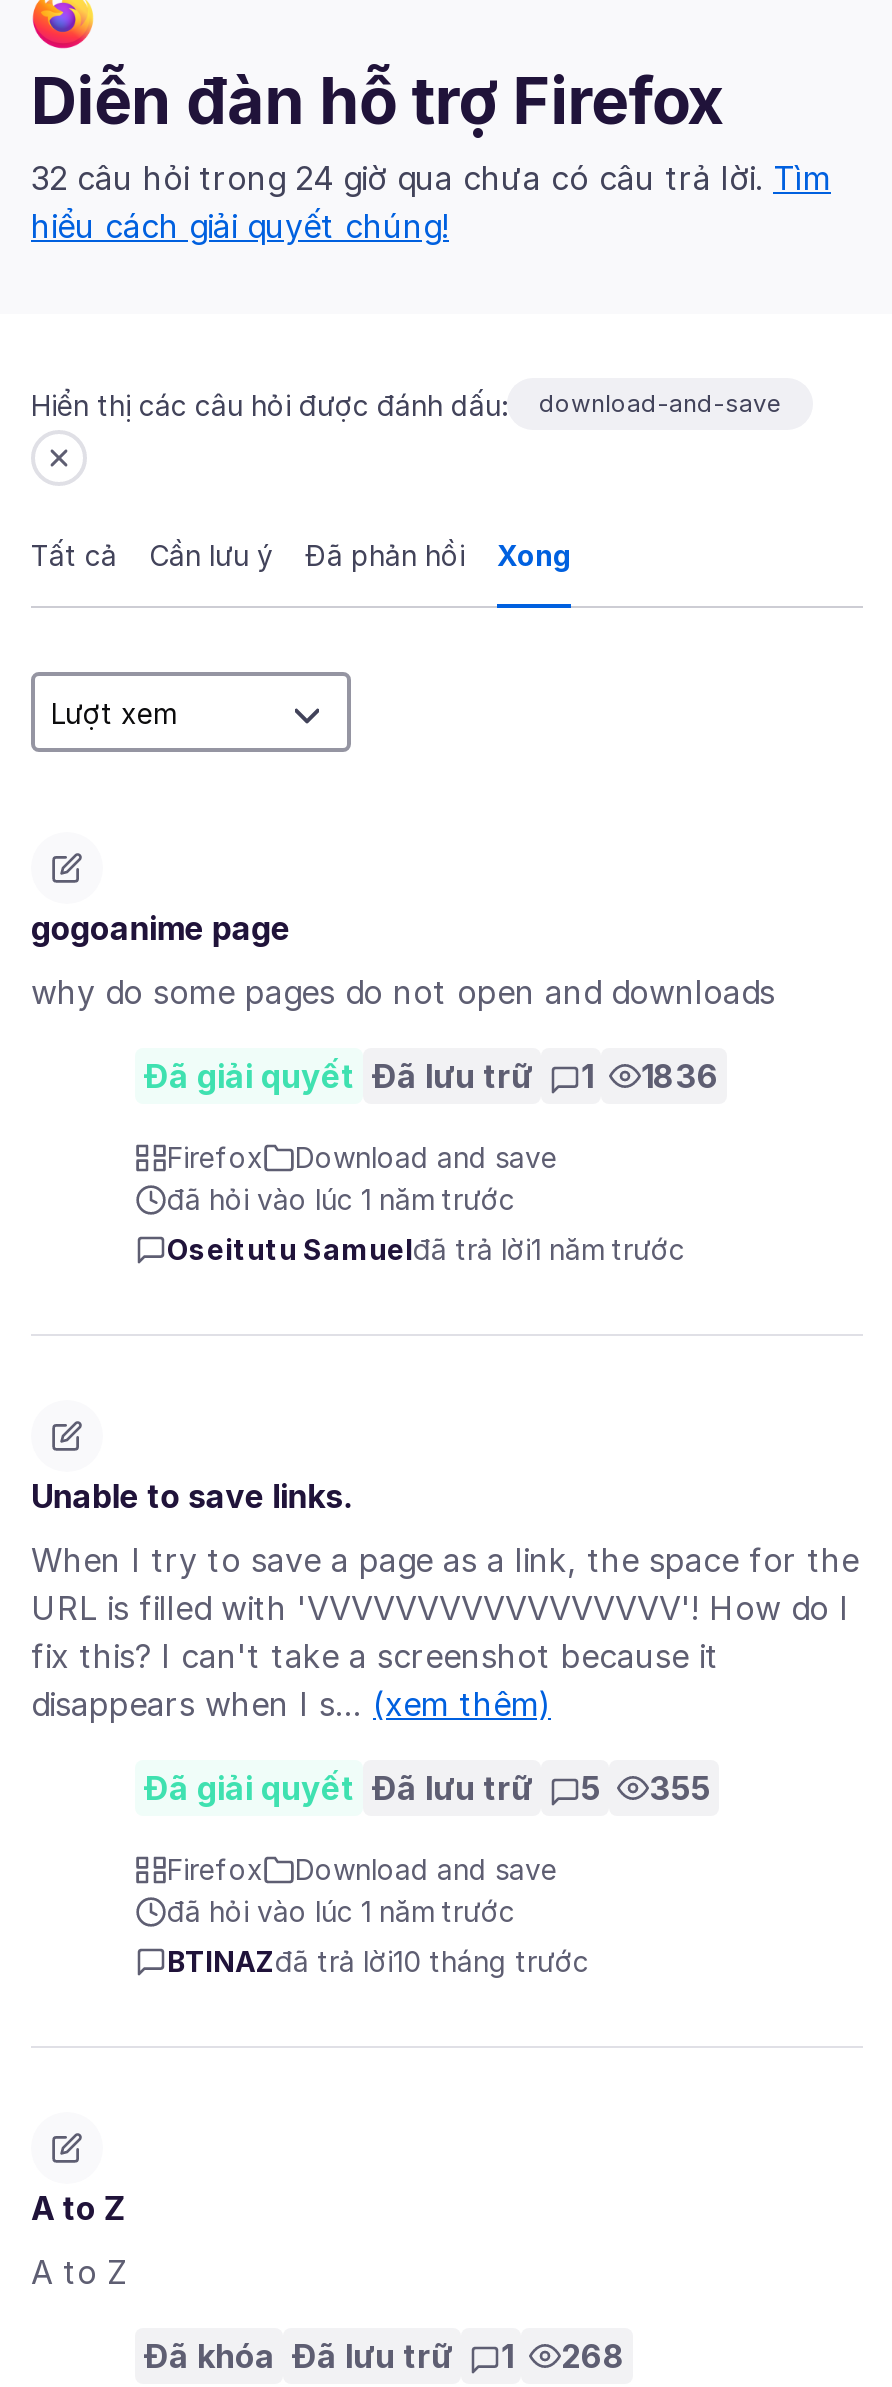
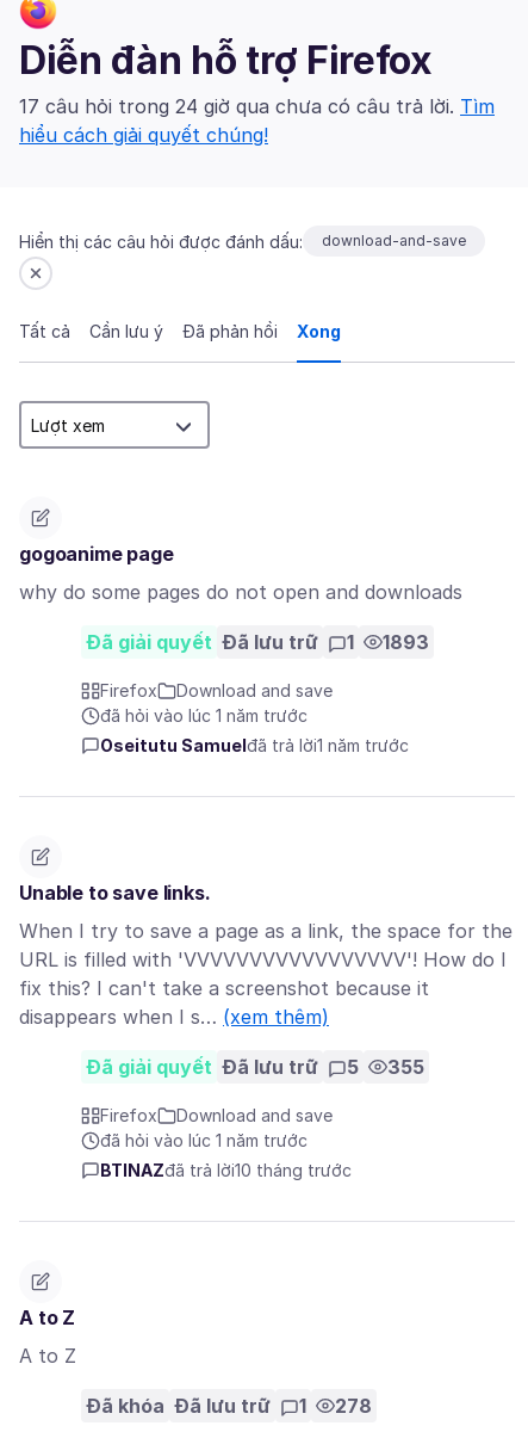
- 32 câu hỏi trong 24 giờ qua chưa có câu trả lời. Tìm
+ 17 câu hỏi trong 24 giờ qua chưa có câu trả lời. Tìm

- Đã giải quyết Đã lưu trữ 1 1836
+ Đã giải quyết Đã lưu trữ 1 1893

- Đã khóa Đã lưu trữ 1 268
+ Đã khóa Đã lưu trữ 1 278
